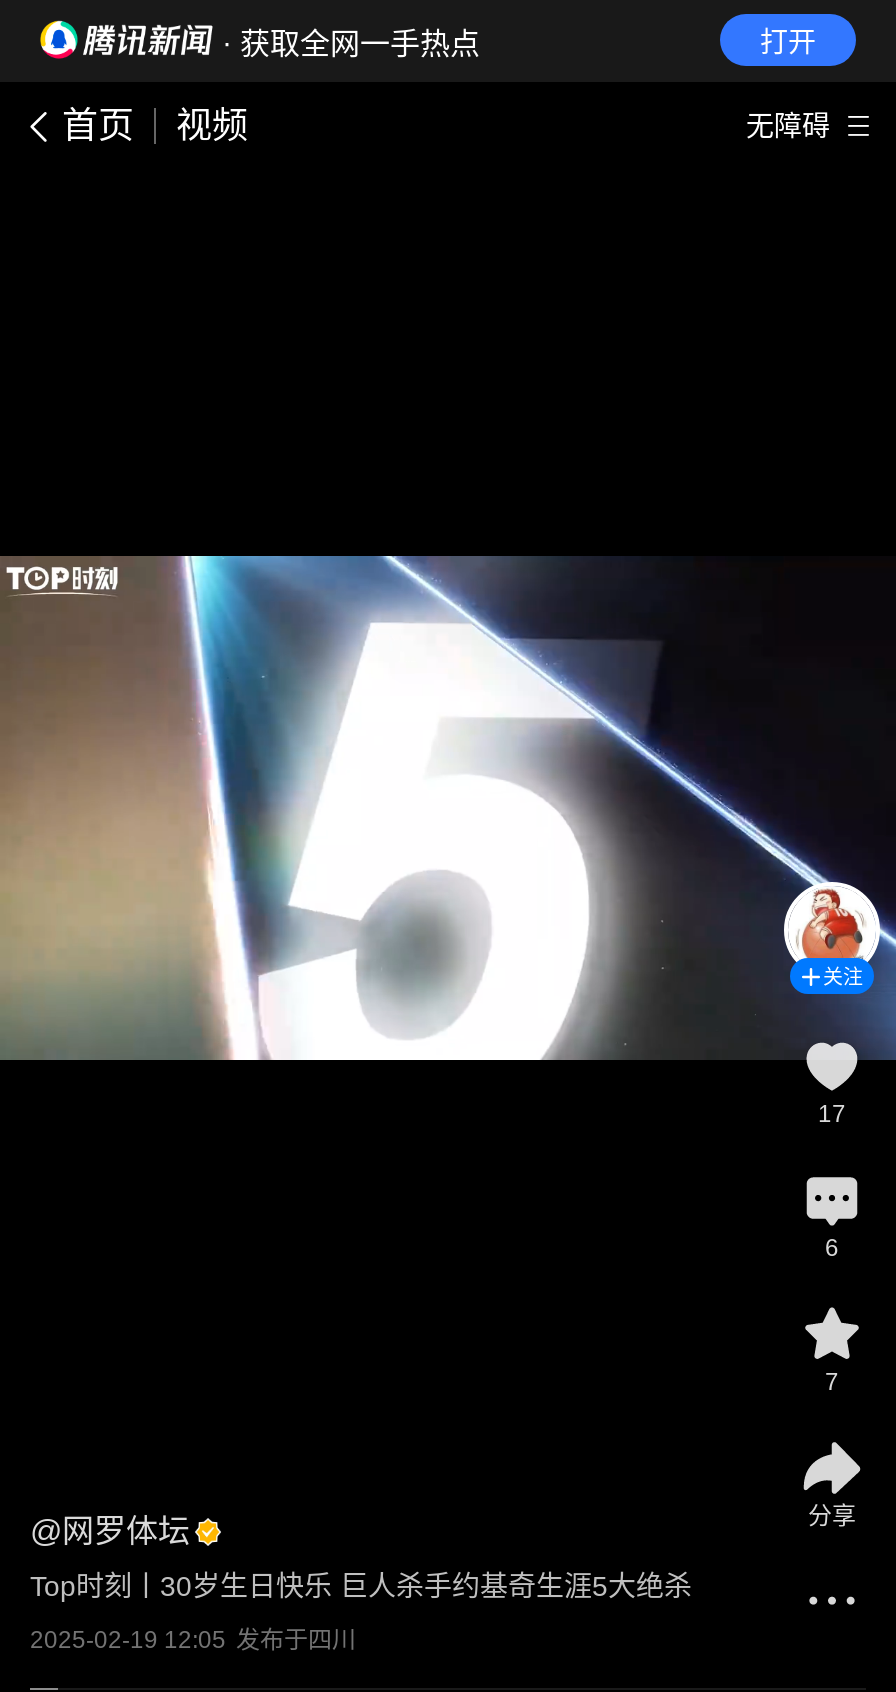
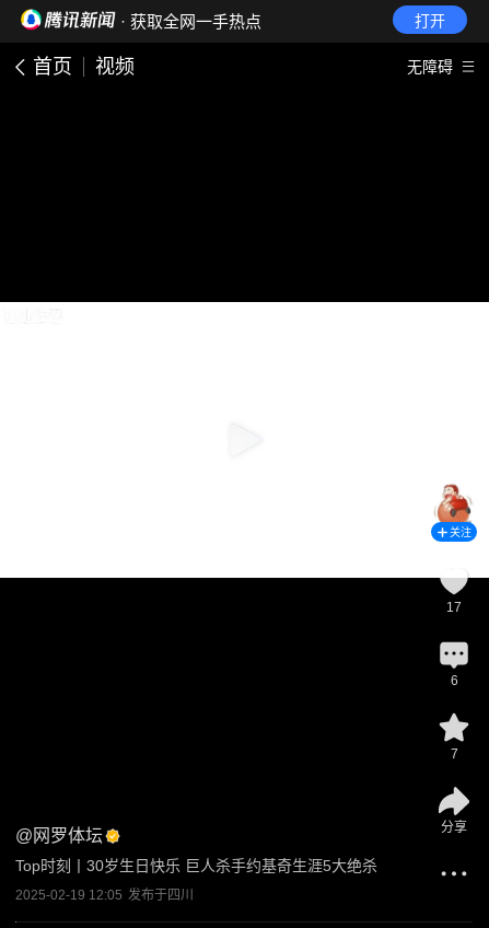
- [image]
